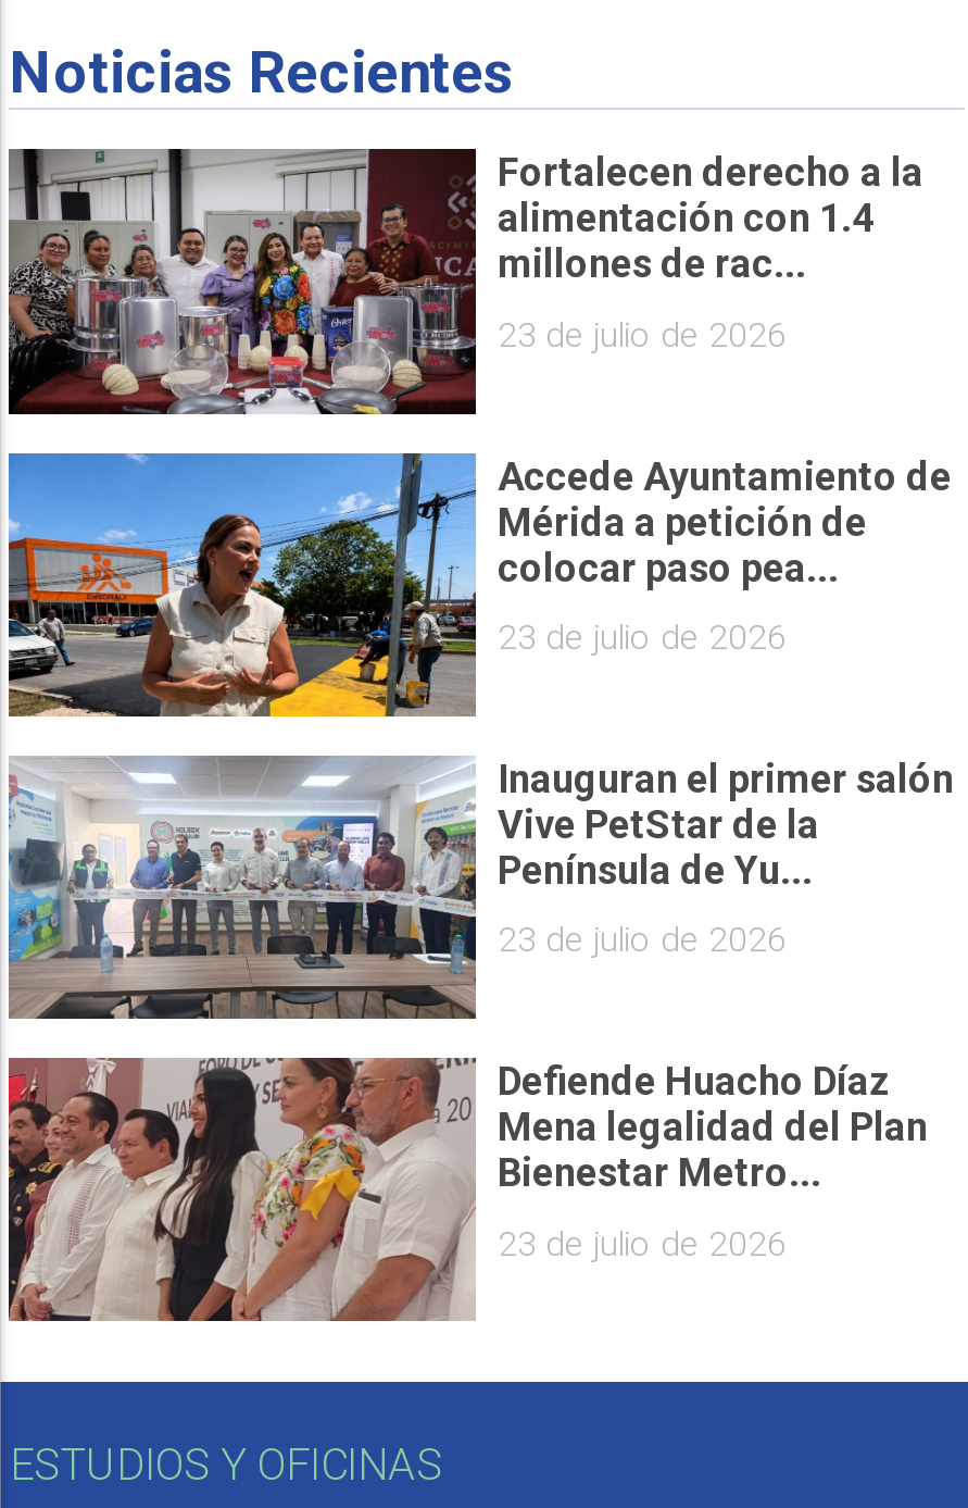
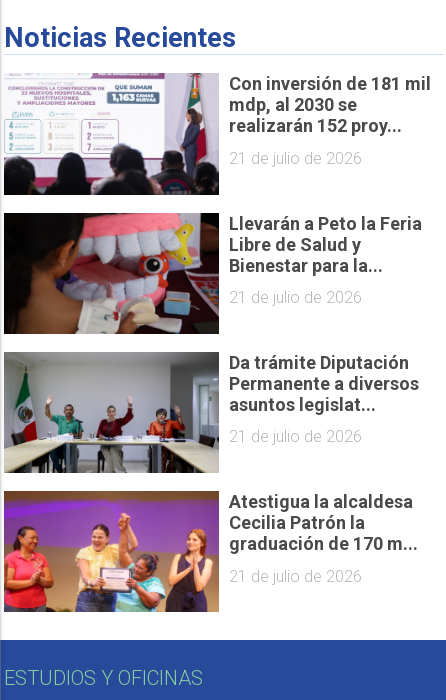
- [image]
- Fortalecen derecho a la
- alimentación con 1.4
- millones de rac...
+ [image]
+ Con inversión de 181 mil
+ mdp, al 2030 se
+ realizarán 152 proy...

- 23 de julio de 2026
+ 21 de julio de 2026

- [image]
- Accede Ayuntamiento de
- Mérida a petición de
- colocar paso pea...
+ [image]
+ Llevarán a Peto la Feria
+ Libre de Salud y
+ Bienestar para la...

- 23 de julio de 2026
+ 21 de julio de 2026

- [image]
- Inauguran el primer salón
- Vive PetStar de la
- Península de Yu...
+ [image]
+ Da trámite Diputación
+ Permanente a diversos
+ asuntos legislat...

- 23 de julio de 2026
+ 21 de julio de 2026

- [image]
- Defiende Huacho Díaz
- Mena legalidad del Plan
- Bienestar Metro...
+ [image]
+ Atestigua la alcaldesa
+ Cecilia Patrón la
+ graduación de 170 m...

- 23 de julio de 2026
+ 21 de julio de 2026
